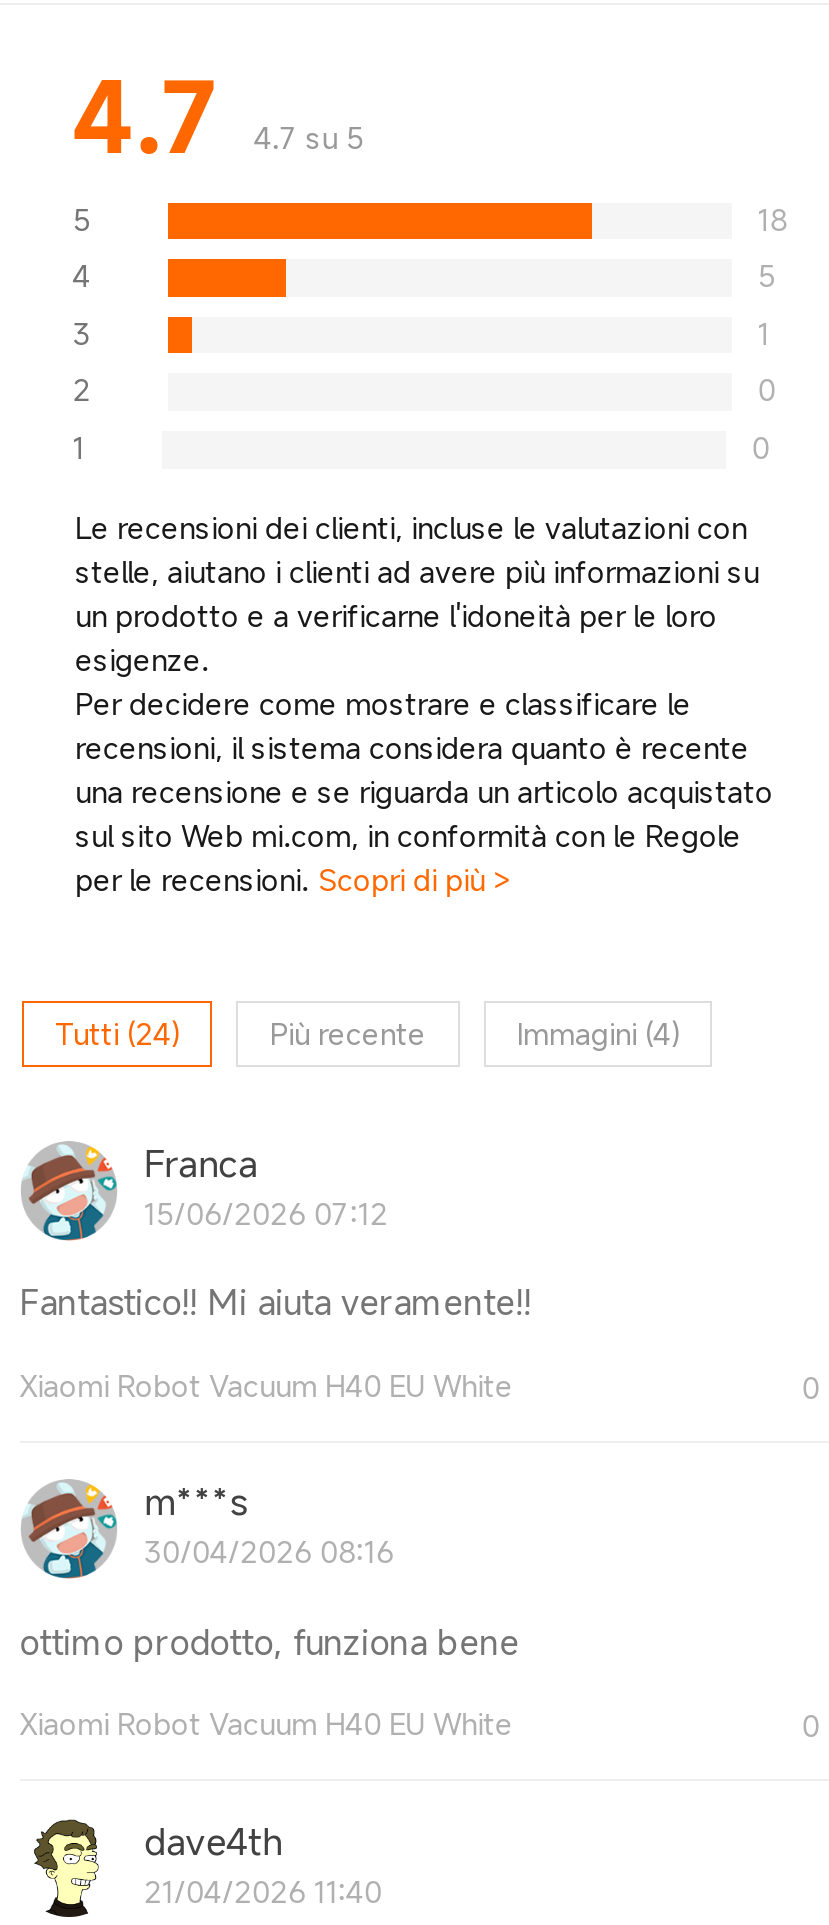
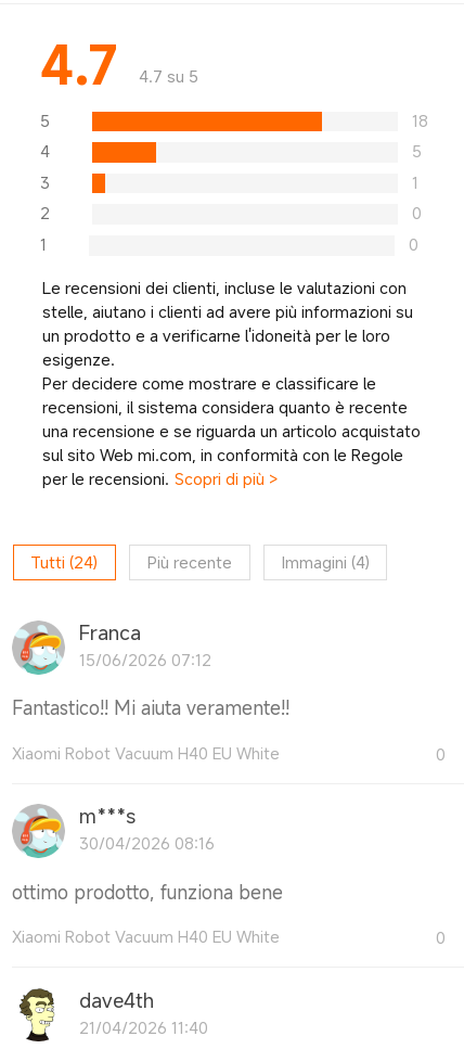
- [image]
+ [image]

- [image]
+ [image]
